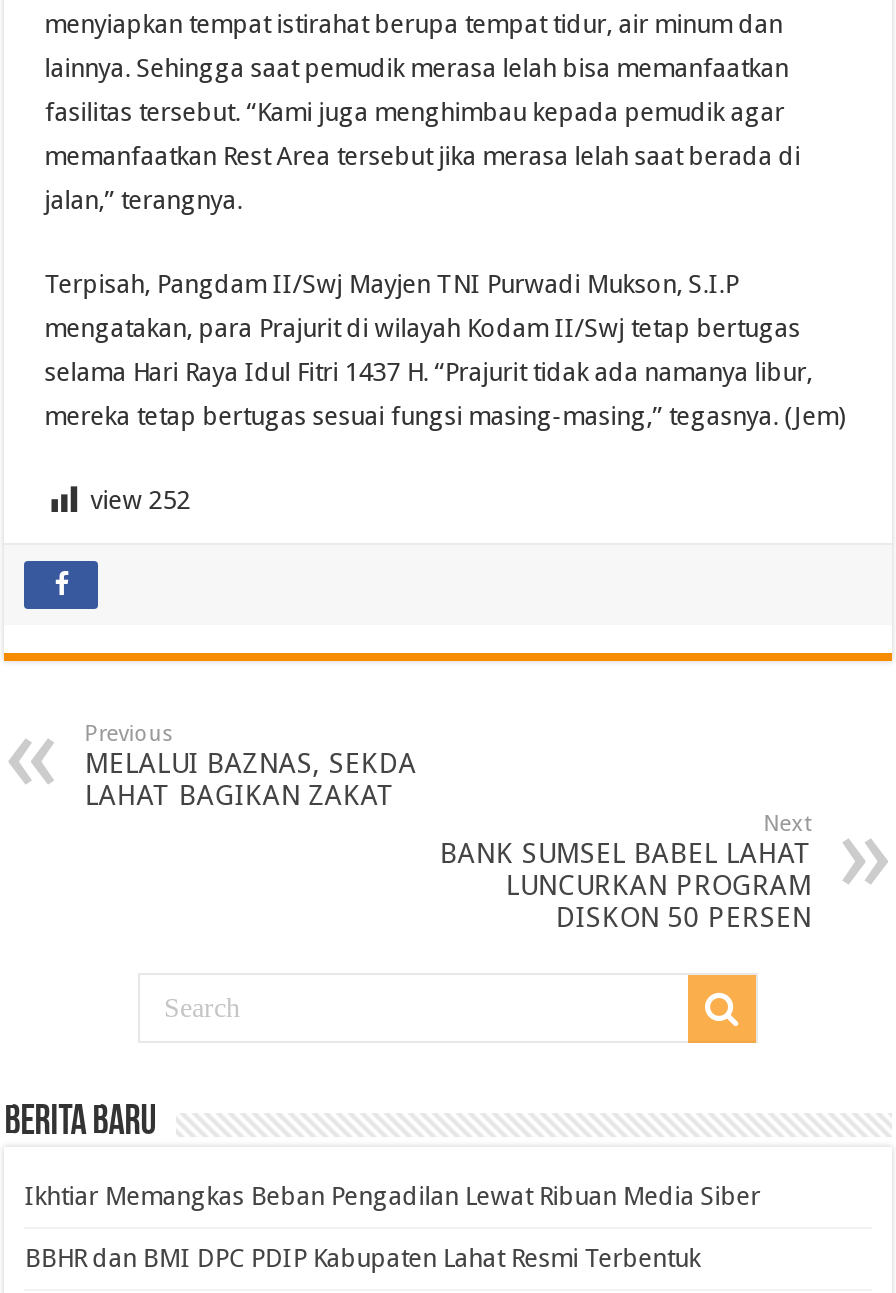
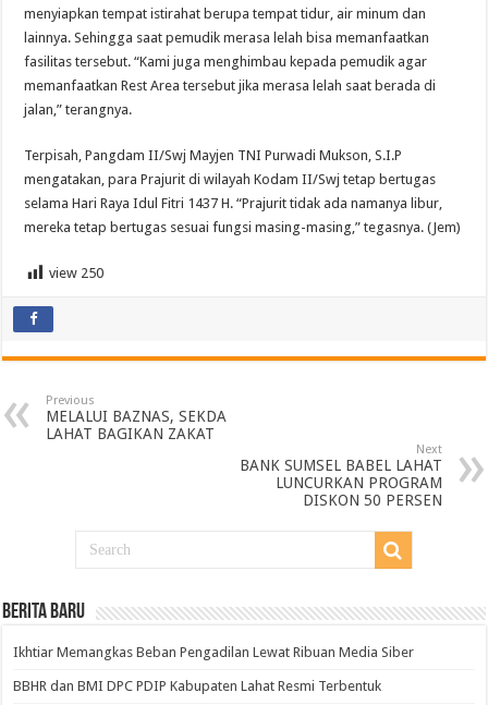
- view 252
+ view 250
